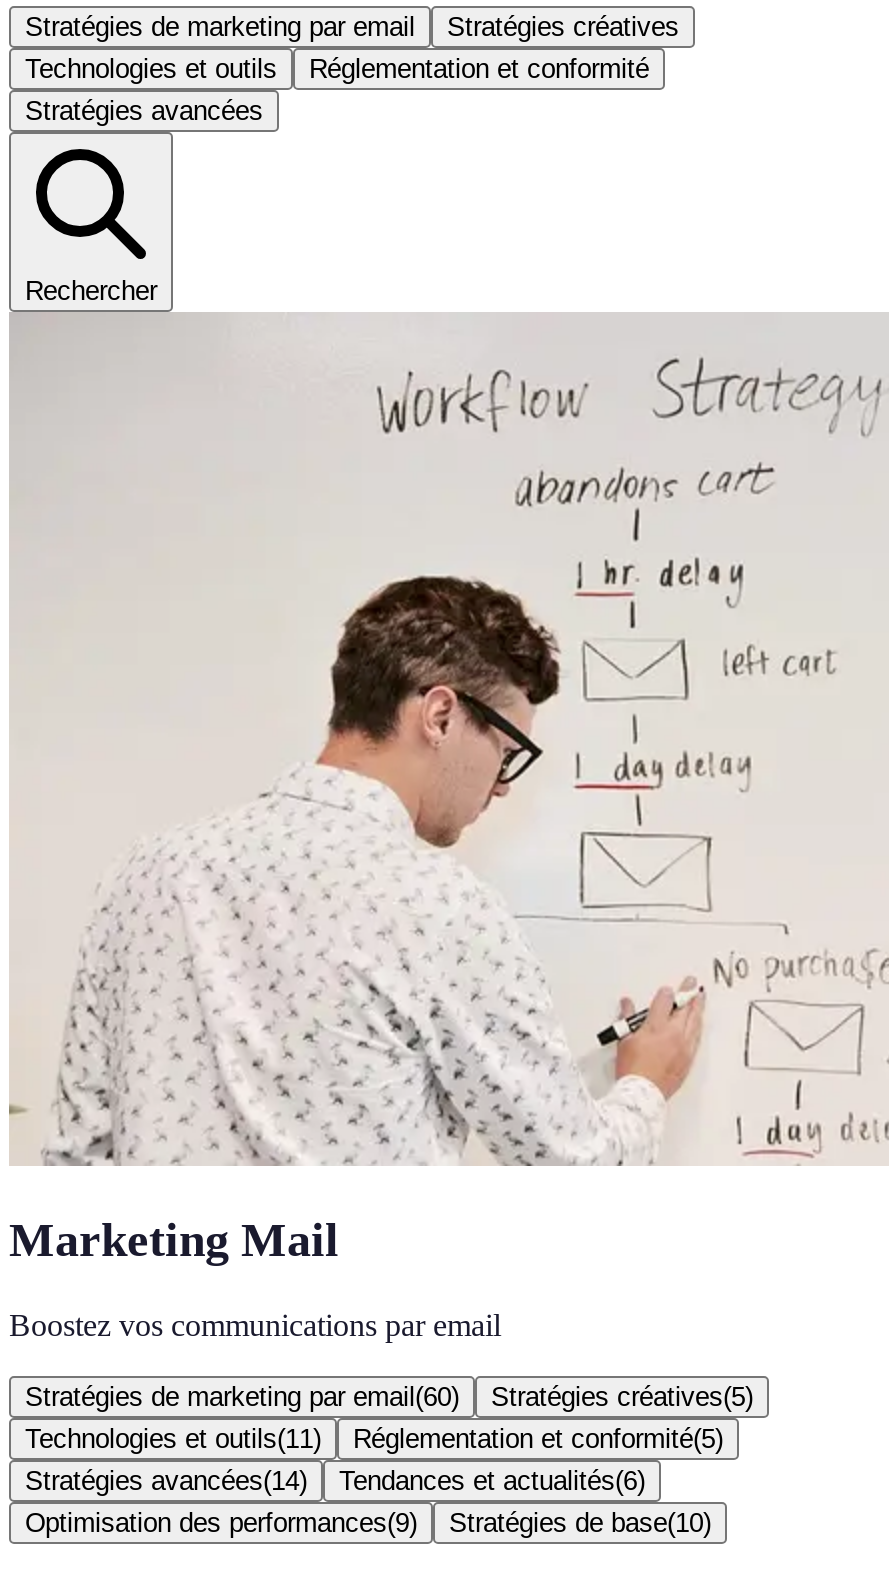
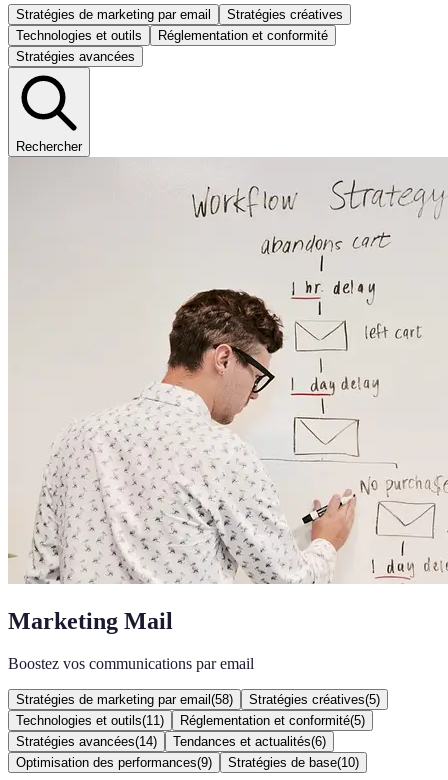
- Stratégies de marketing par email(60)
+ Stratégies de marketing par email(58)
